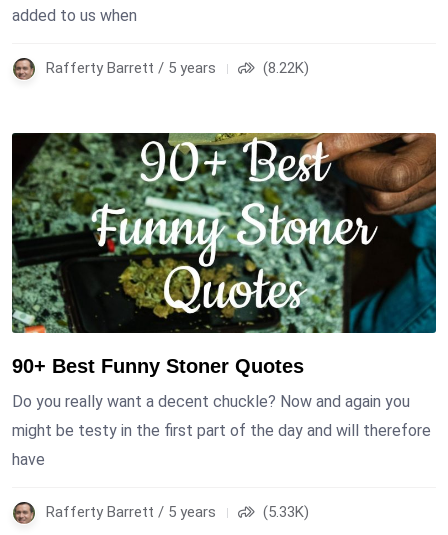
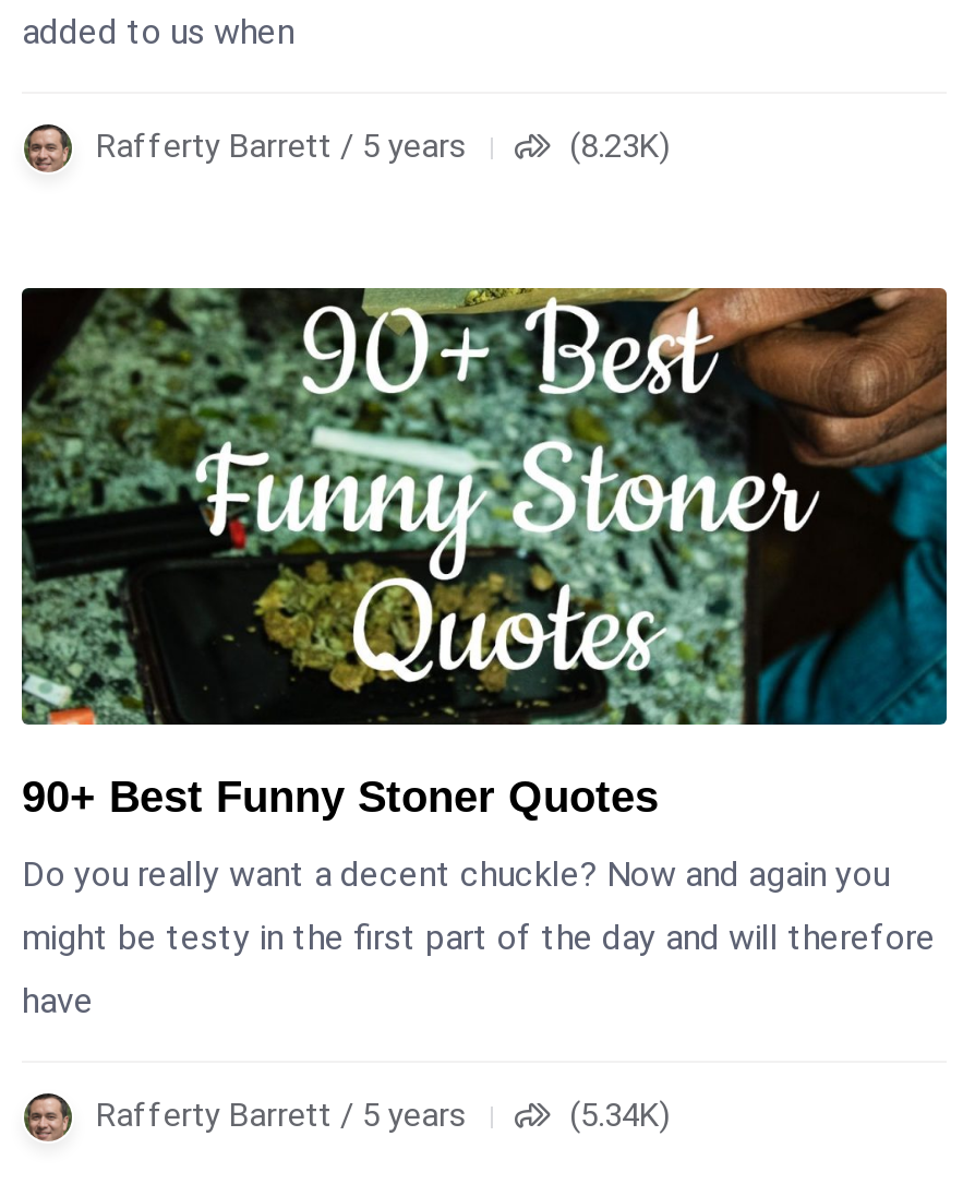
- (8.22K)
+ (8.23K)

- (5.33K)
+ (5.34K)
